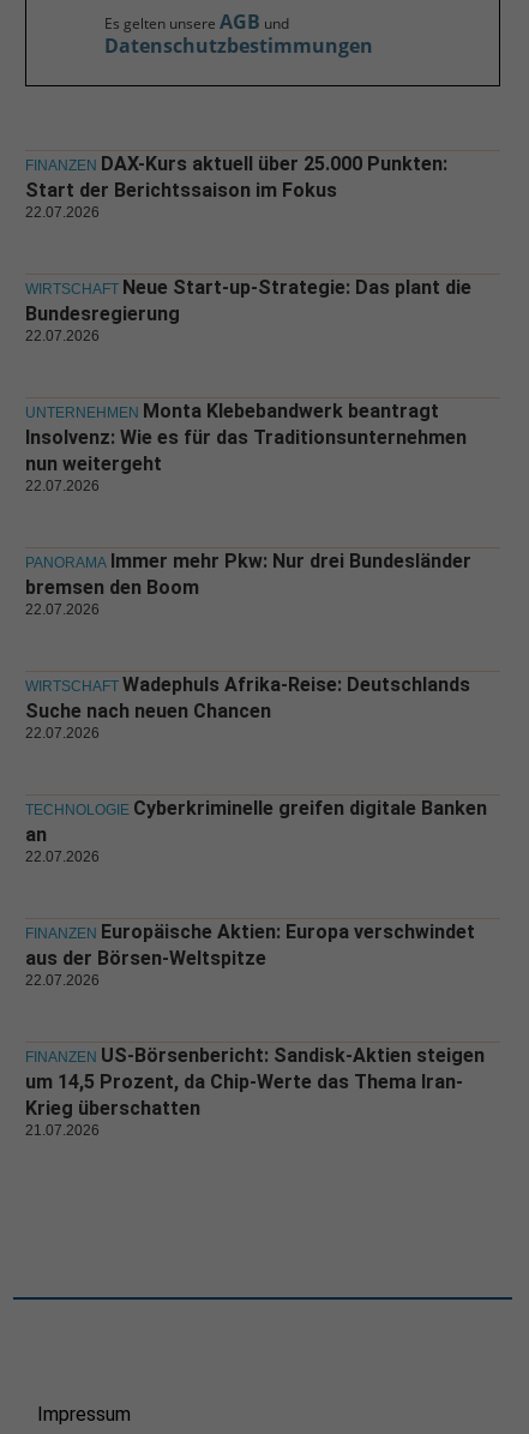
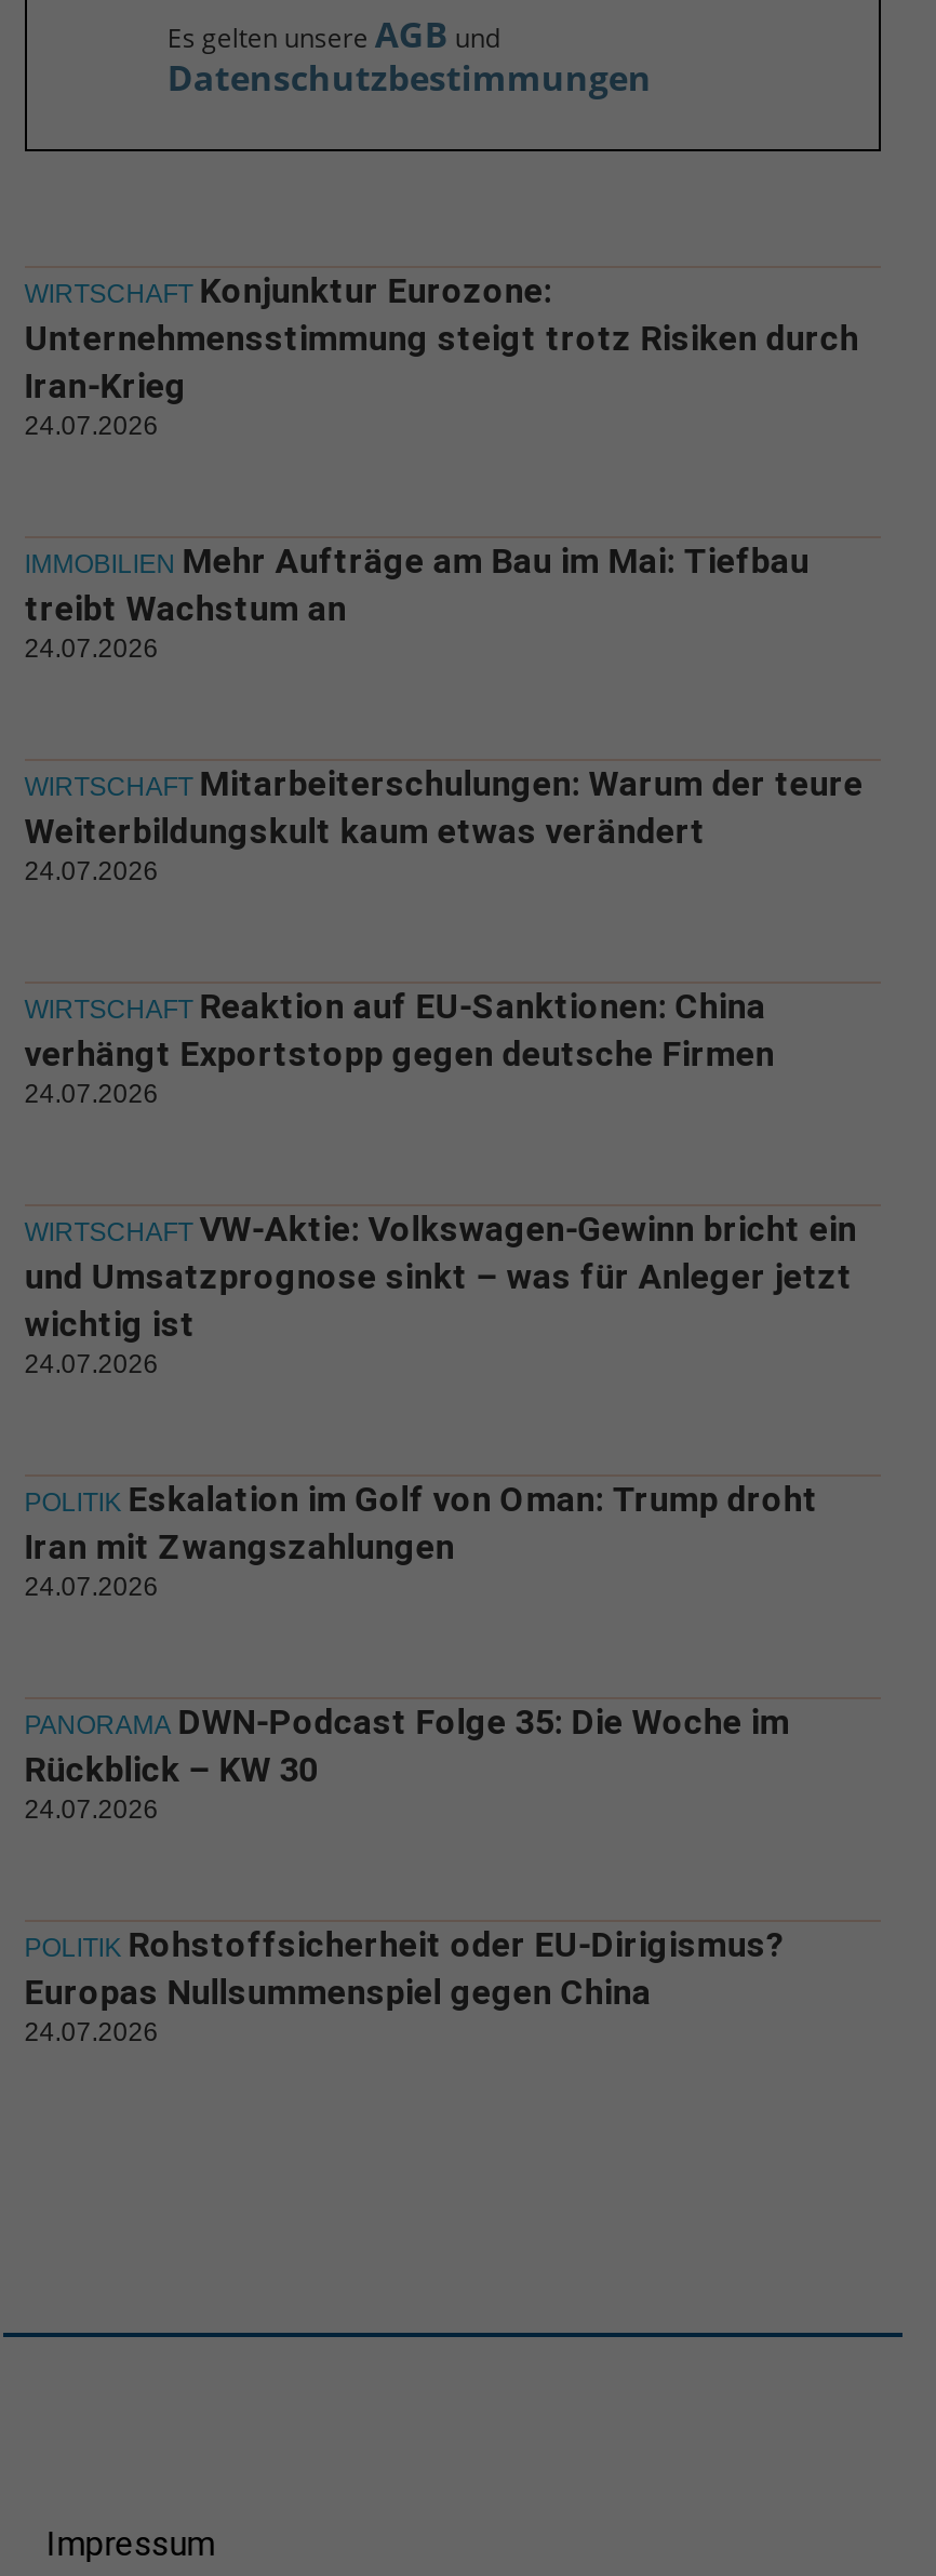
- FINANZEN DAX-Kurs aktuell über 25.000 Punkten:
- Start der Berichtssaison im Fokus
- 22.07.2026
+ WIRTSCHAFT Konjunktur Eurozone:
+ Unternehmensstimmung steigt trotz Risiken durch
+ Iran-Krieg
+ 24.07.2026

- WIRTSCHAFT Neue Start-up-Strategie: Das plant die
- Bundesregierung
- 22.07.2026
+ IMMOBILIEN Mehr Aufträge am Bau im Mai: Tiefbau
+ treibt Wachstum an
+ 24.07.2026

- UNTERNEHMEN Monta Klebebandwerk beantragt
- Insolvenz: Wie es für das Traditionsunternehmen
- nun weitergeht
- 22.07.2026
+ WIRTSCHAFT Mitarbeiterschulungen: Warum der teure
+ Weiterbildungskult kaum etwas verändert
+ 24.07.2026

- PANORAMA Immer mehr Pkw: Nur drei Bundesländer
- bremsen den Boom
- 22.07.2026
+ WIRTSCHAFT Reaktion auf EU-Sanktionen: China
+ verhängt Exportstopp gegen deutsche Firmen
+ 24.07.2026

- WIRTSCHAFT Wadephuls Afrika-Reise: Deutschlands
- Suche nach neuen Chancen
- 22.07.2026
+ WIRTSCHAFT VW-Aktie: Volkswagen-Gewinn bricht ein
+ und Umsatzprognose sinkt – was für Anleger jetzt
+ wichtig ist
+ 24.07.2026

- TECHNOLOGIE Cyberkriminelle greifen digitale Banken
- an
- 22.07.2026
+ POLITIK Eskalation im Golf von Oman: Trump droht
+ Iran mit Zwangszahlungen
+ 24.07.2026

- FINANZEN Europäische Aktien: Europa verschwindet
- aus der Börsen-Weltspitze
- 22.07.2026
+ PANORAMA DWN-Podcast Folge 35: Die Woche im
+ Rückblick – KW 30
+ 24.07.2026

- FINANZEN US-Börsenbericht: Sandisk-Aktien steigen
- um 14,5 Prozent, da Chip-Werte das Thema Iran-
- Krieg überschatten
- 21.07.2026
+ POLITIK Rohstoffsicherheit oder EU-Dirigismus?
+ Europas Nullsummenspiel gegen China
+ 24.07.2026
